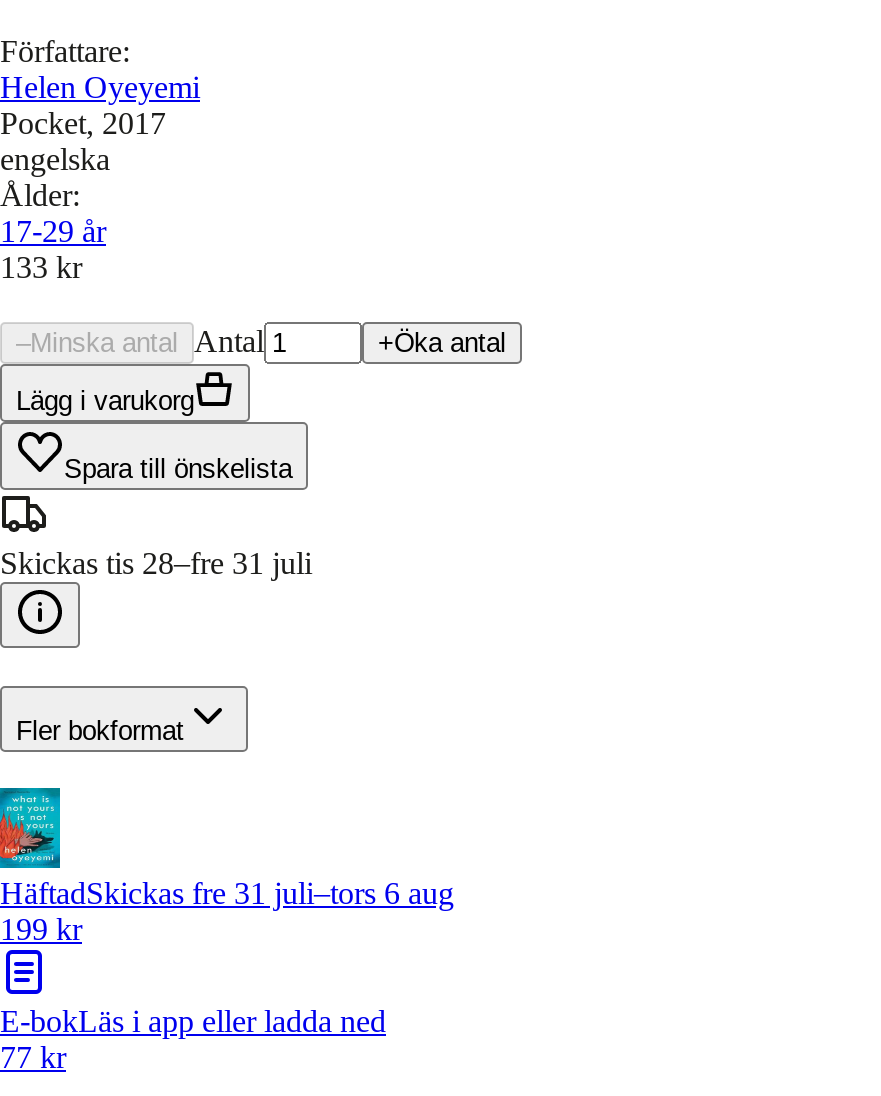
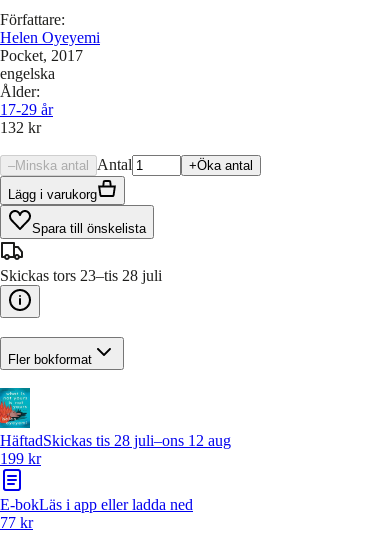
- 133 kr
+ 132 kr

- Skickas tis 28–fre 31 juli
+ Skickas tors 23–tis 28 juli

- HäftadSkickas fre 31 juli–tors 6 aug
+ HäftadSkickas tis 28 juli–ons 12 aug
